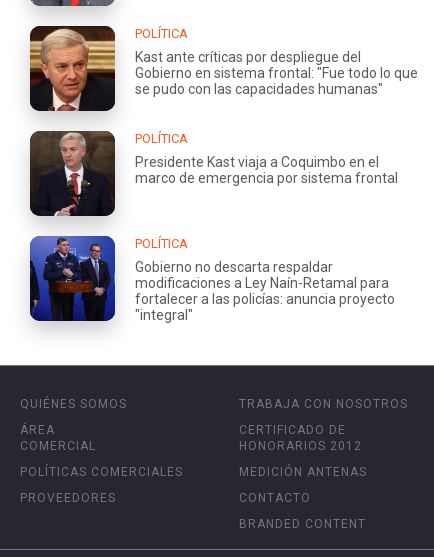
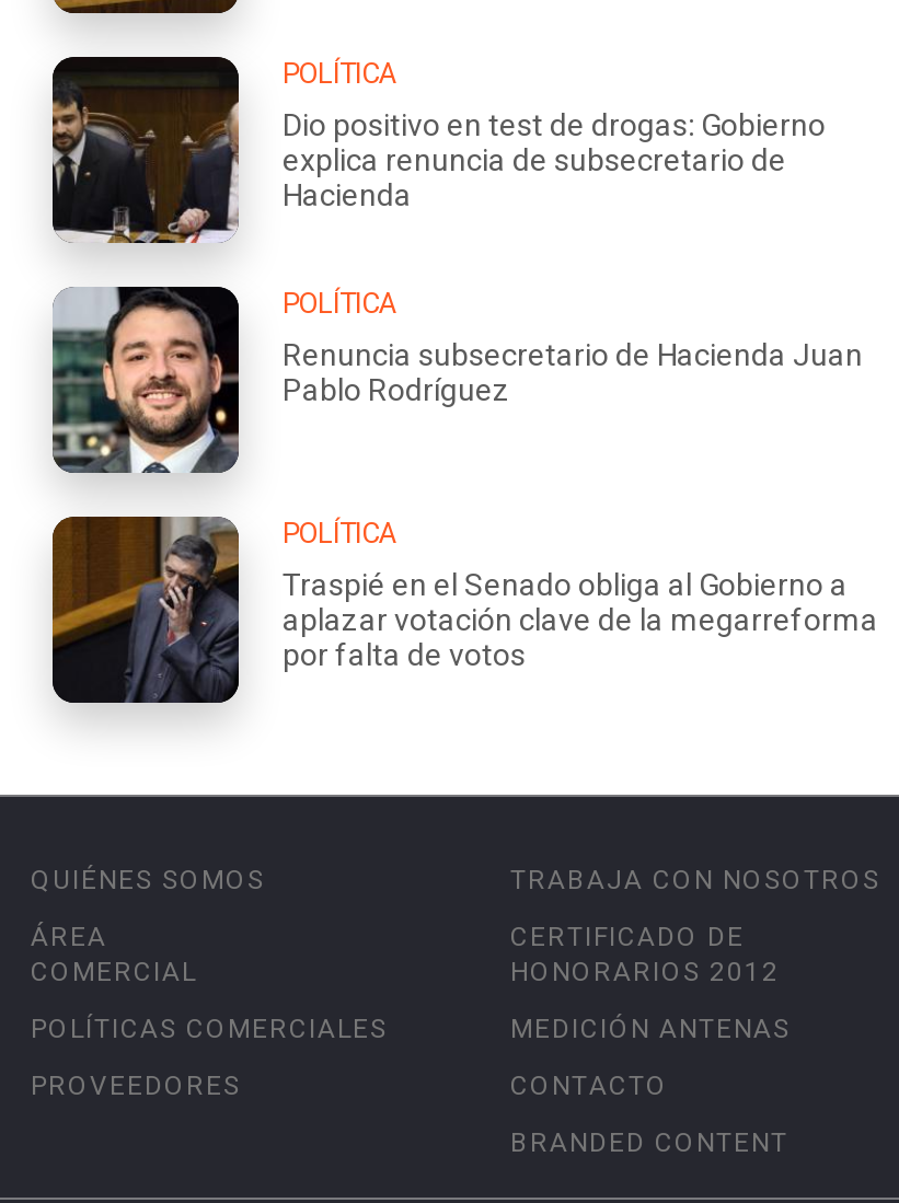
- [image]
- Kast ante críticas por despliegue del
- Gobierno en sistema frontal: "Fue todo lo que
- se pudo con las capacidades humanas"
+ [image]
+ Dio positivo en test de drogas: Gobierno
+ explica renuncia de subsecretario de
+ Hacienda

- [image]
- Presidente Kast viaja a Coquimbo en el
- marco de emergencia por sistema frontal
+ [image]
+ Renuncia subsecretario de Hacienda Juan
+ Pablo Rodríguez

- [image]
- Gobierno no descarta respaldar
- modificaciones a Ley Naín-Retamal para
- fortalecer a las policías: anuncia proyecto
- "integral"
+ [image]
+ Traspié en el Senado obliga al Gobierno a
+ aplazar votación clave de la megarreforma
+ por falta de votos
